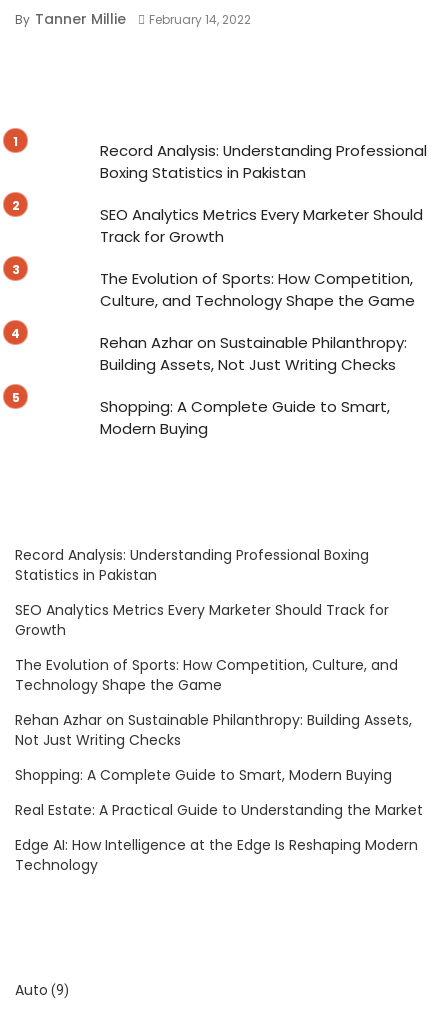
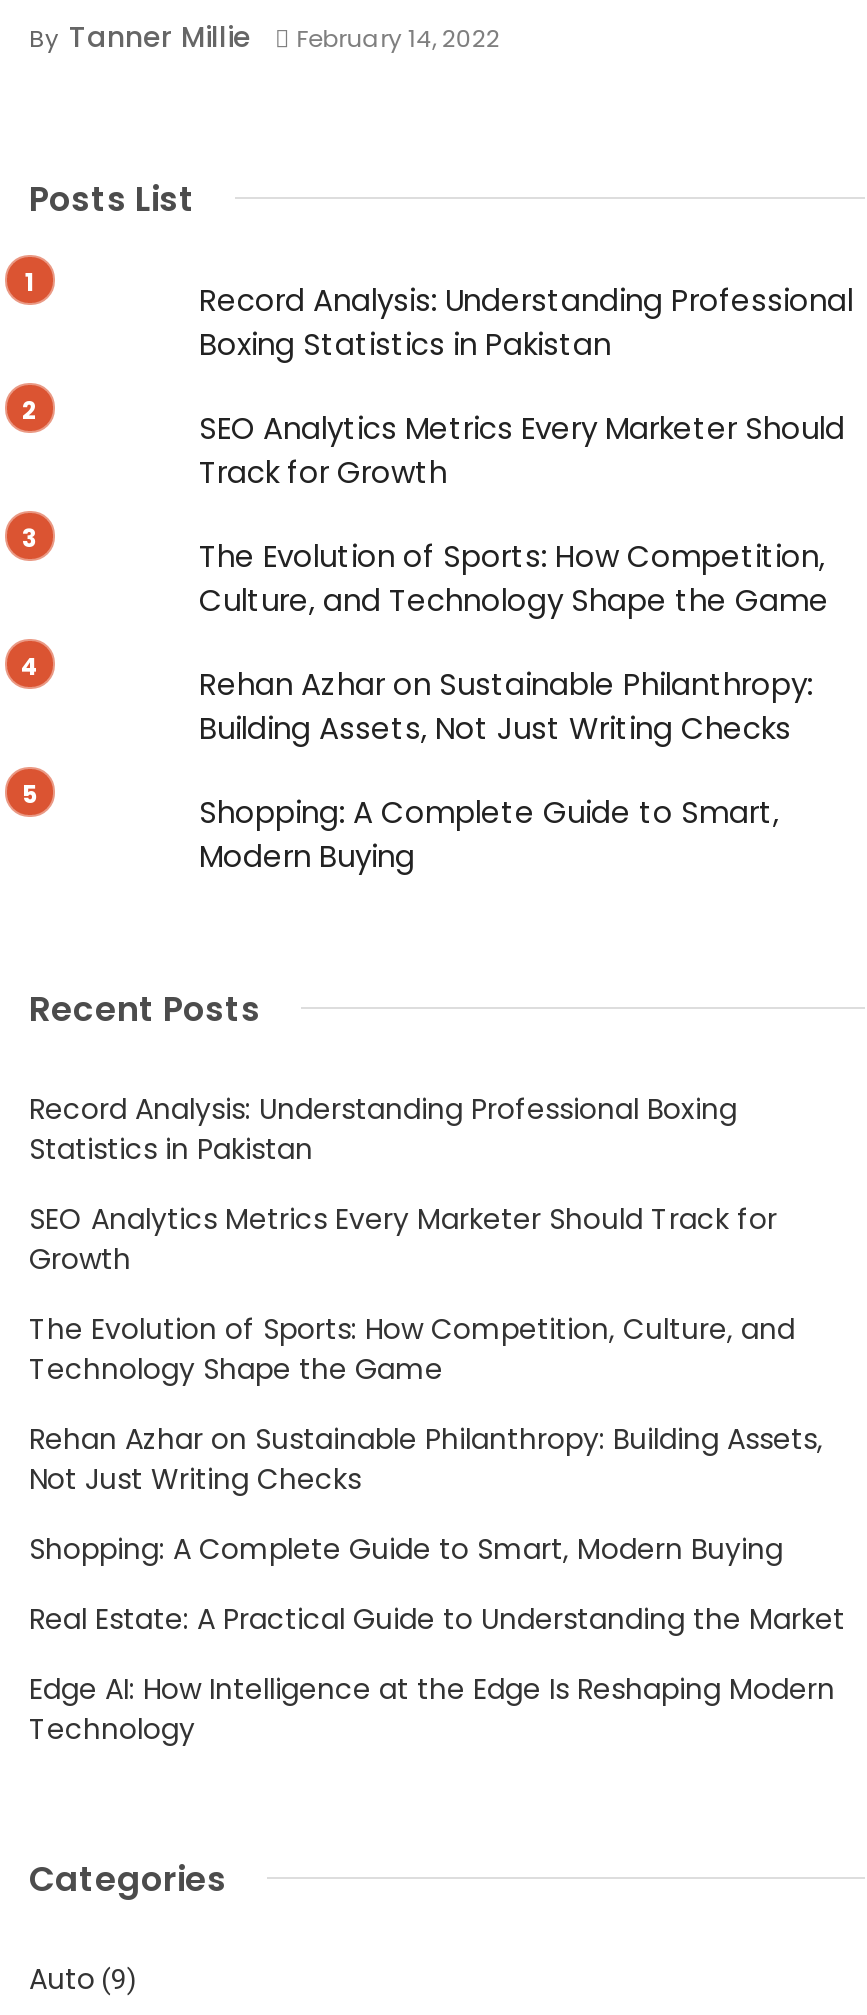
+ Posts List

+ Recent Posts

+ Categories
